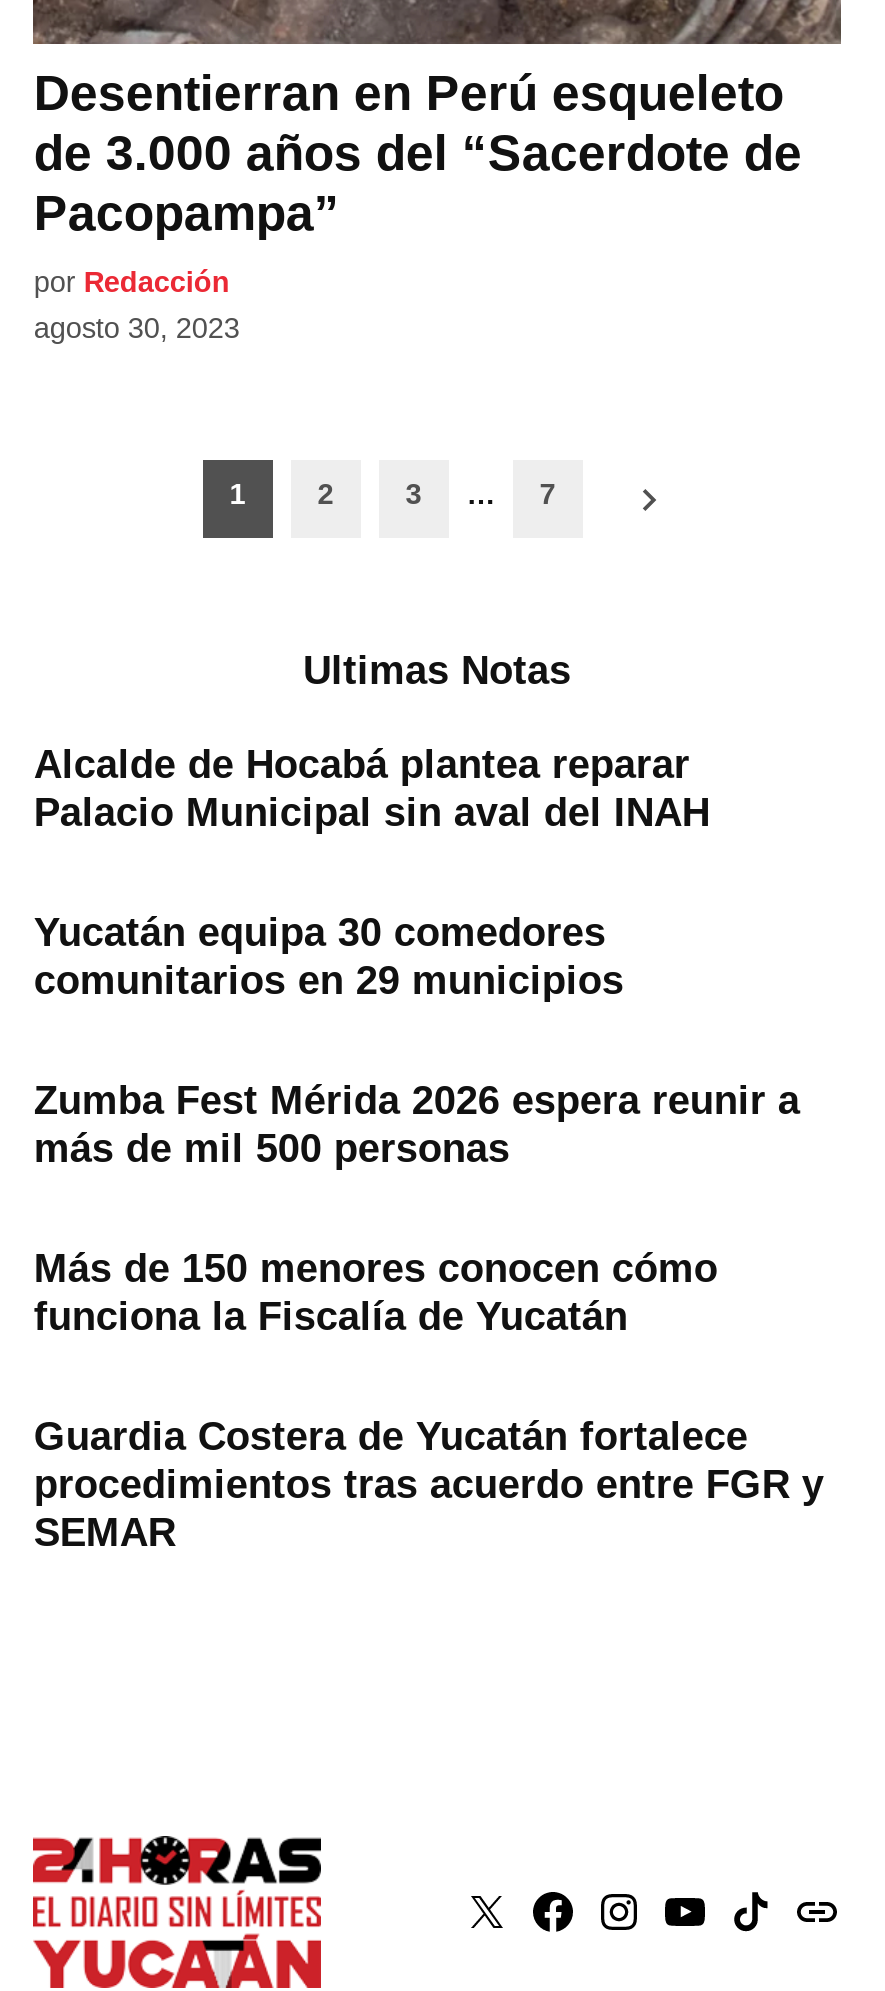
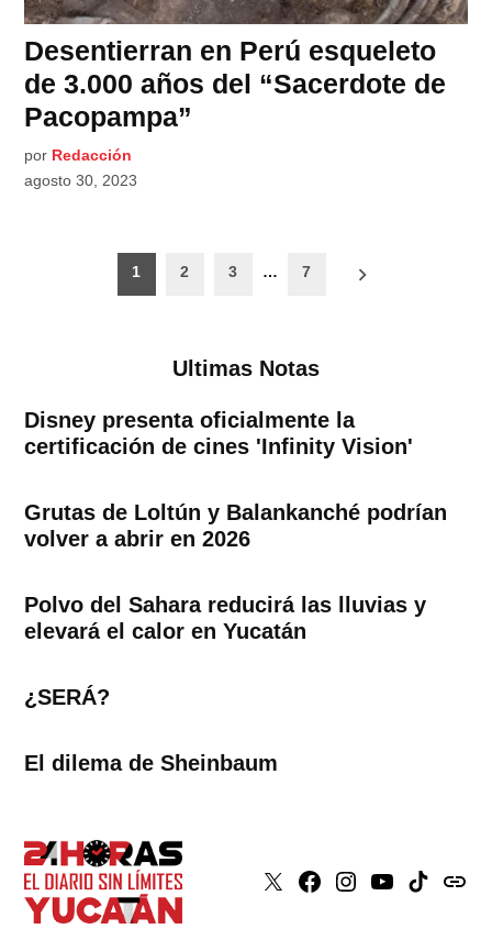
- Alcalde de Hocabá plantea reparar
- Palacio Municipal sin aval del INAH
+ Disney presenta oficialmente la
+ certificación de cines 'Infinity Vision'

- Yucatán equipa 30 comedores
- comunitarios en 29 municipios
+ Grutas de Loltún y Balankanché podrían
+ volver a abrir en 2026

- Zumba Fest Mérida 2026 espera reunir a
- más de mil 500 personas
+ Polvo del Sahara reducirá las lluvias y
+ elevará el calor en Yucatán

- Más de 150 menores conocen cómo
- funciona la Fiscalía de Yucatán
+ ¿SERÁ?

- Guardia Costera de Yucatán fortalece
- procedimientos tras acuerdo entre FGR y
- SEMAR
+ El dilema de Sheinbaum
